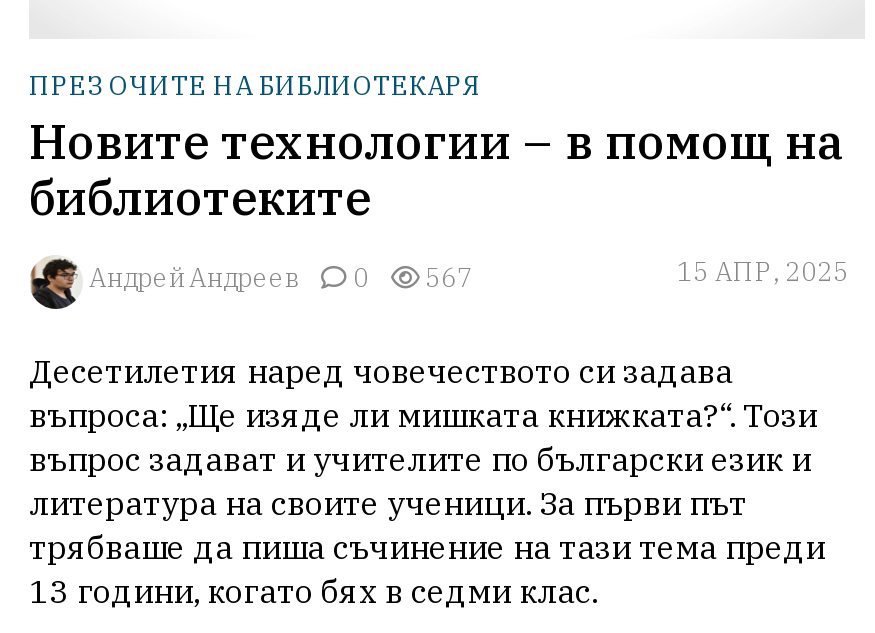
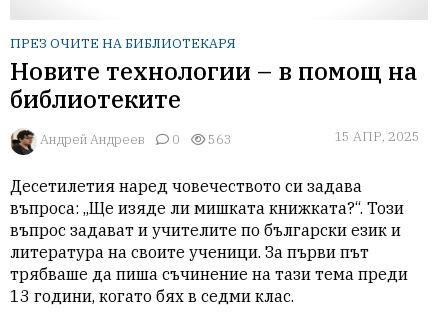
- Aндрей Андреев 0 567
+ Aндрей Андреев 0 563
